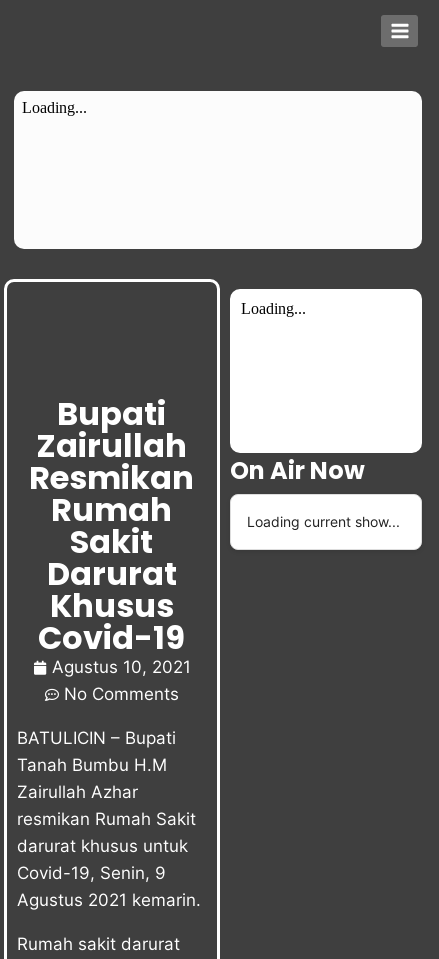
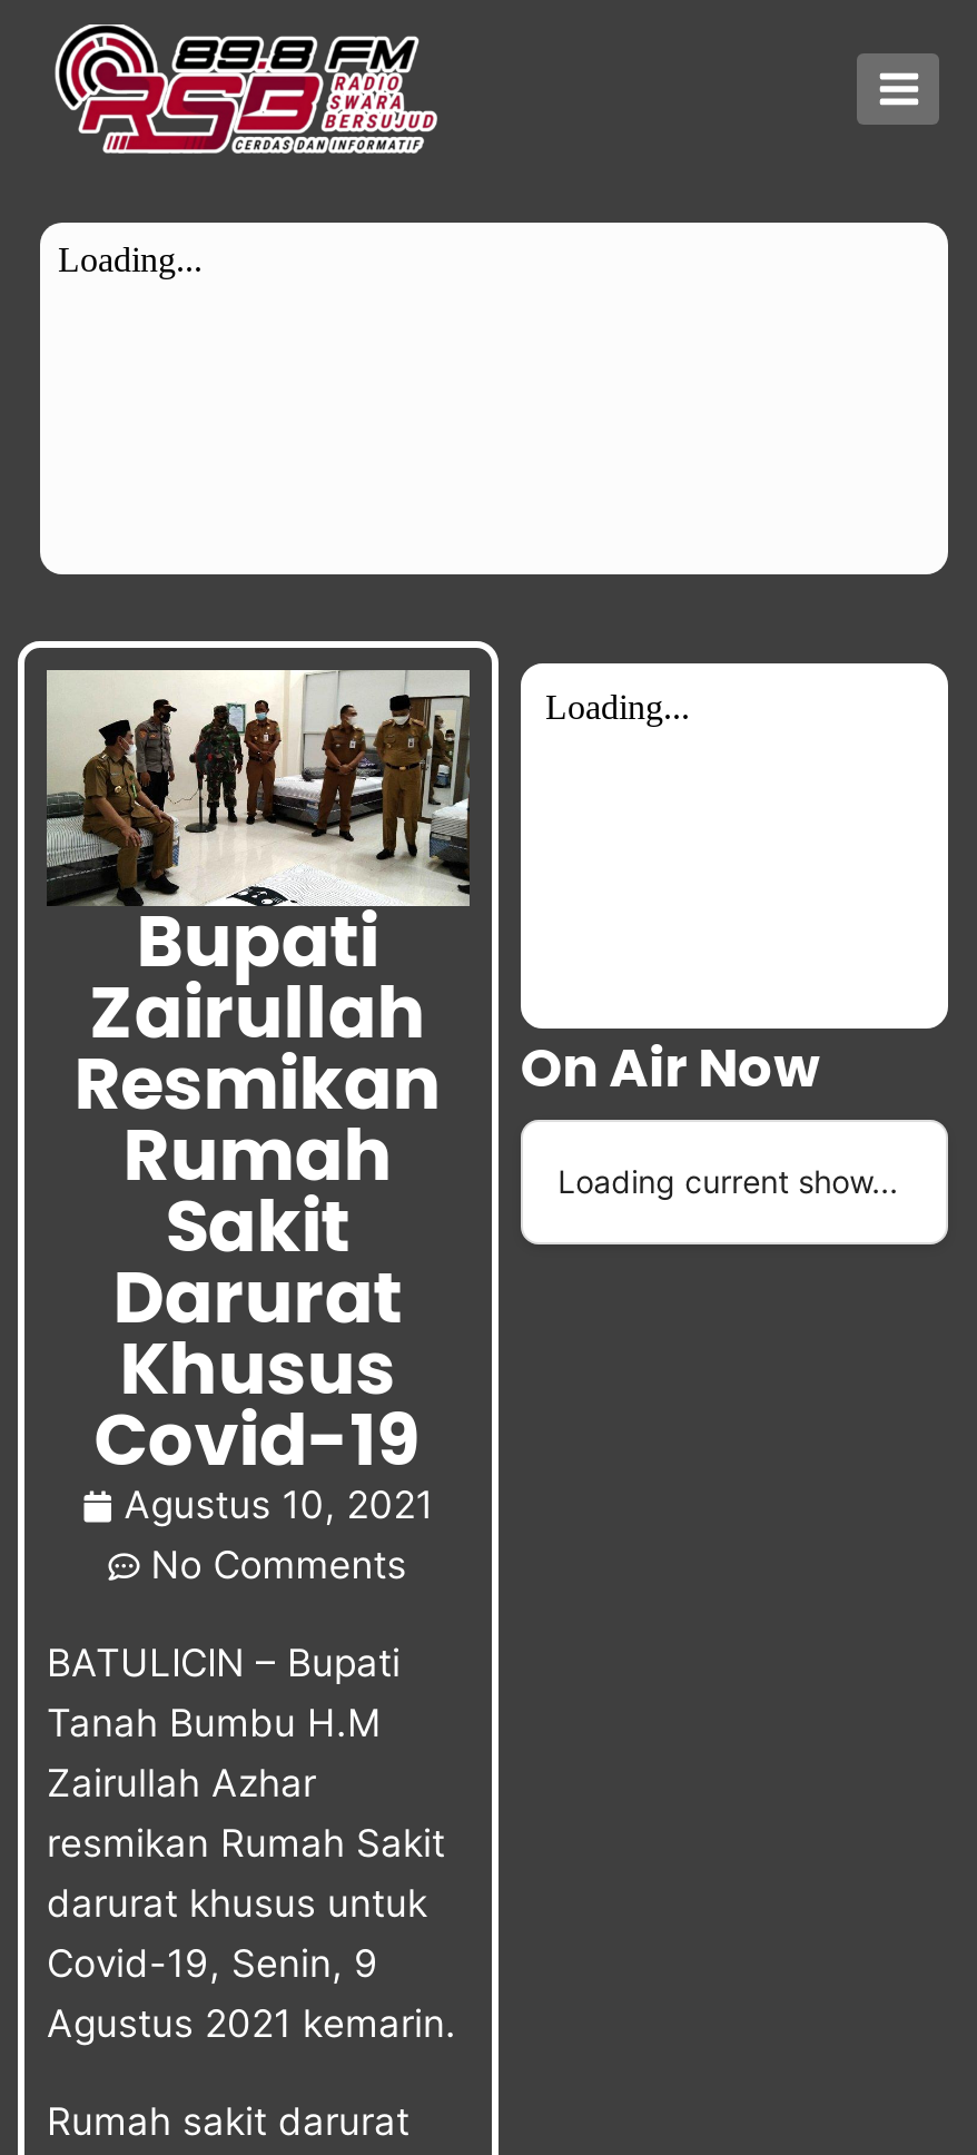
+ [image]

+ [image]
